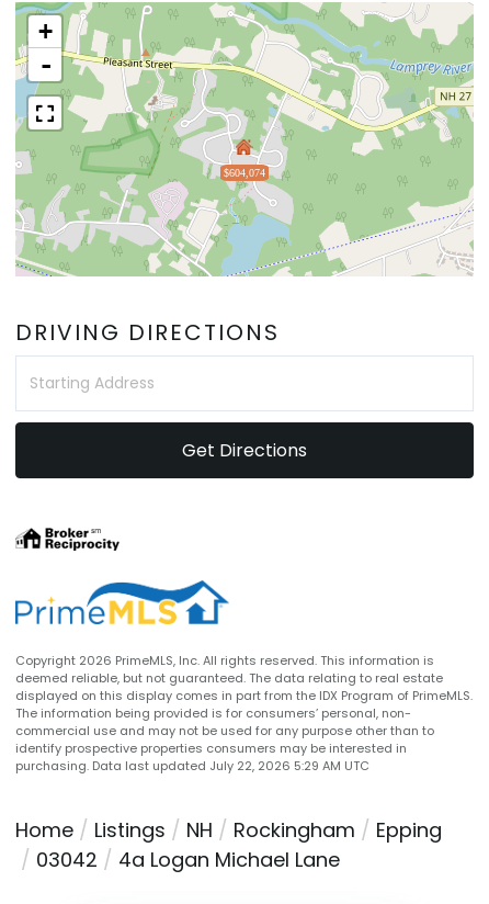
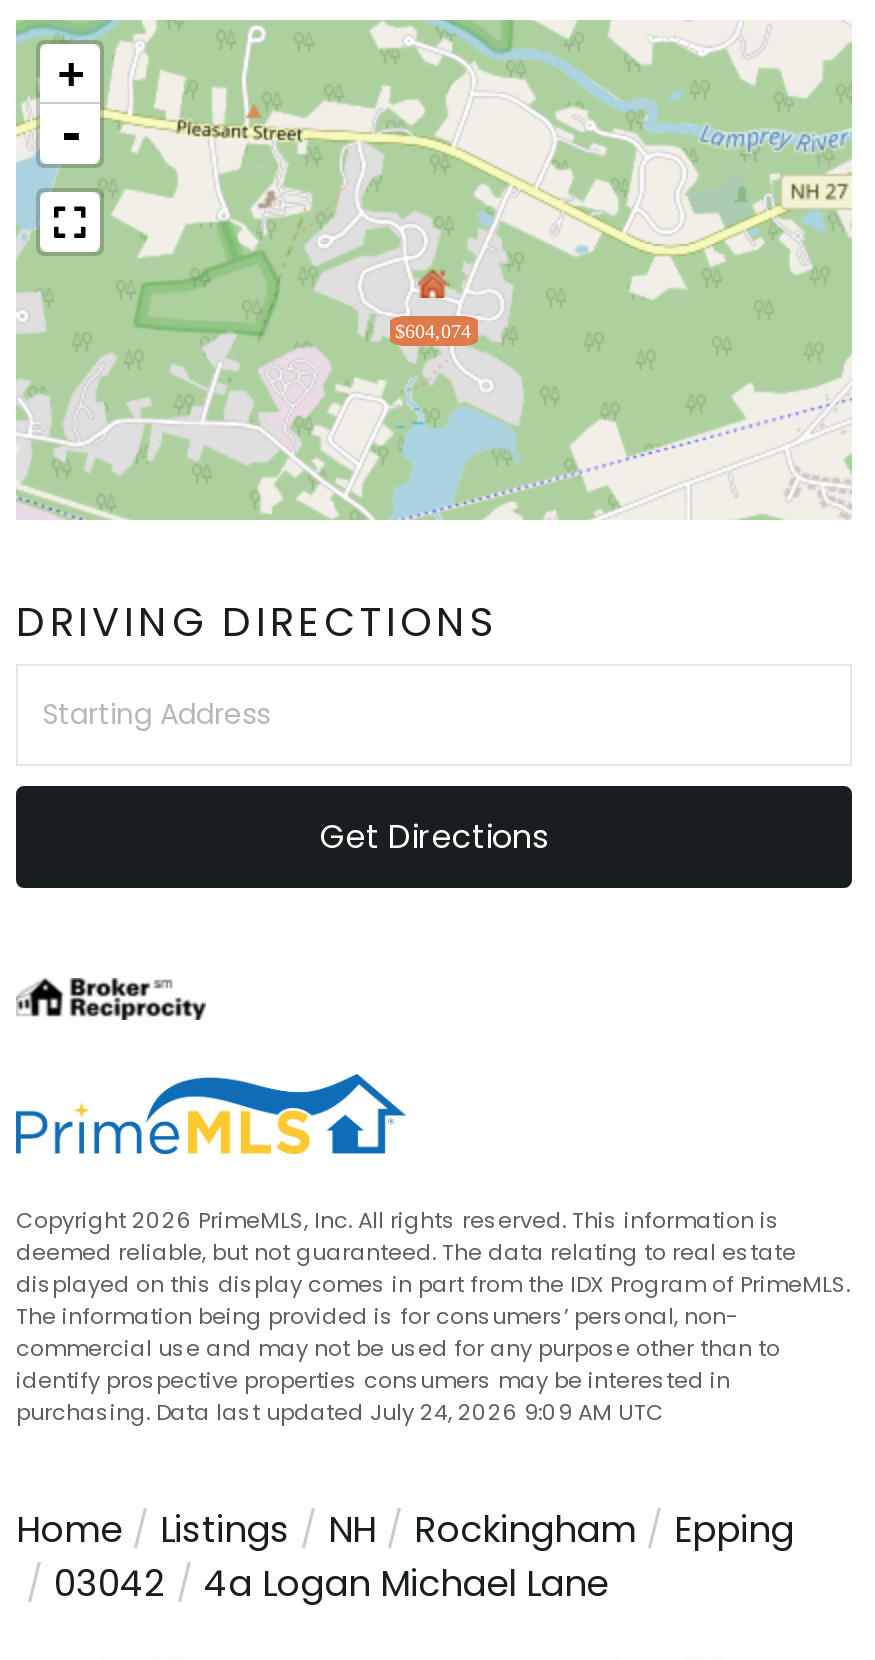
- purchasing. Data last updated July 22, 2026 5:29 AM UTC
+ purchasing. Data last updated July 24, 2026 9:09 AM UTC
